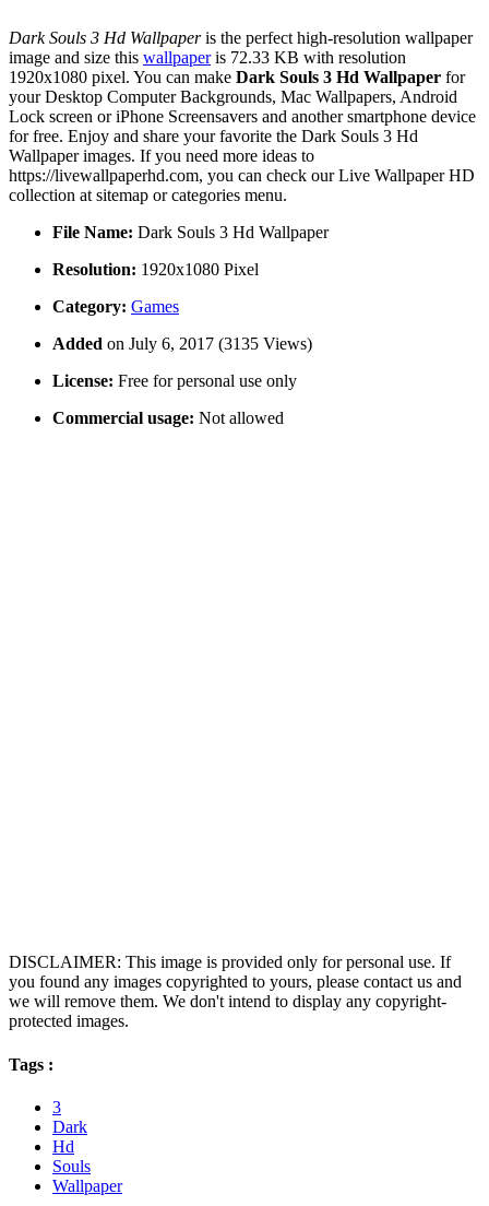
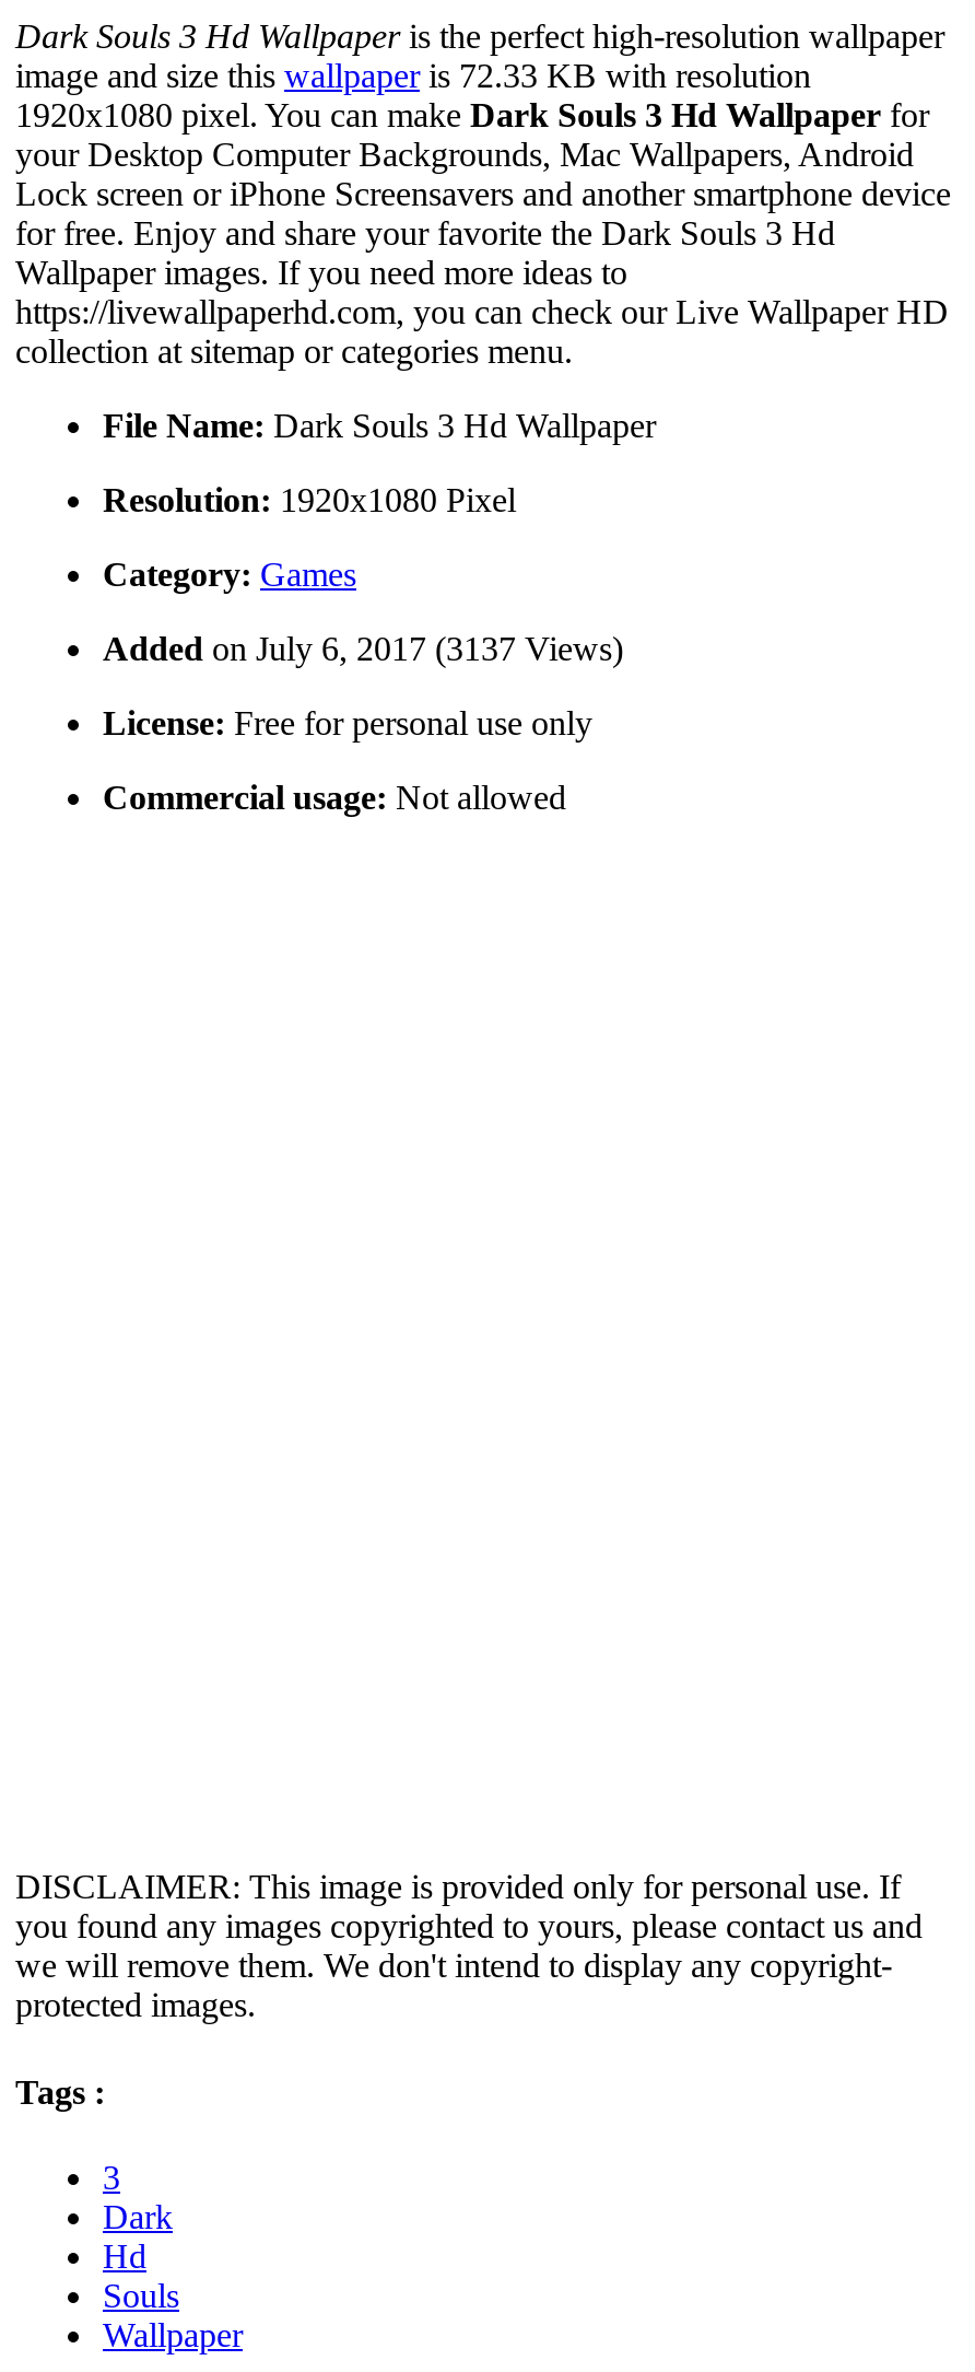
- Added on July 6, 2017 (3135 Views)
+ Added on July 6, 2017 (3137 Views)
